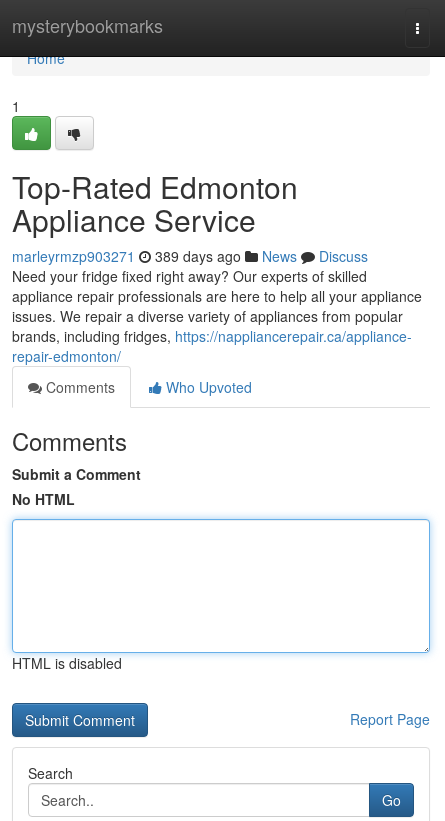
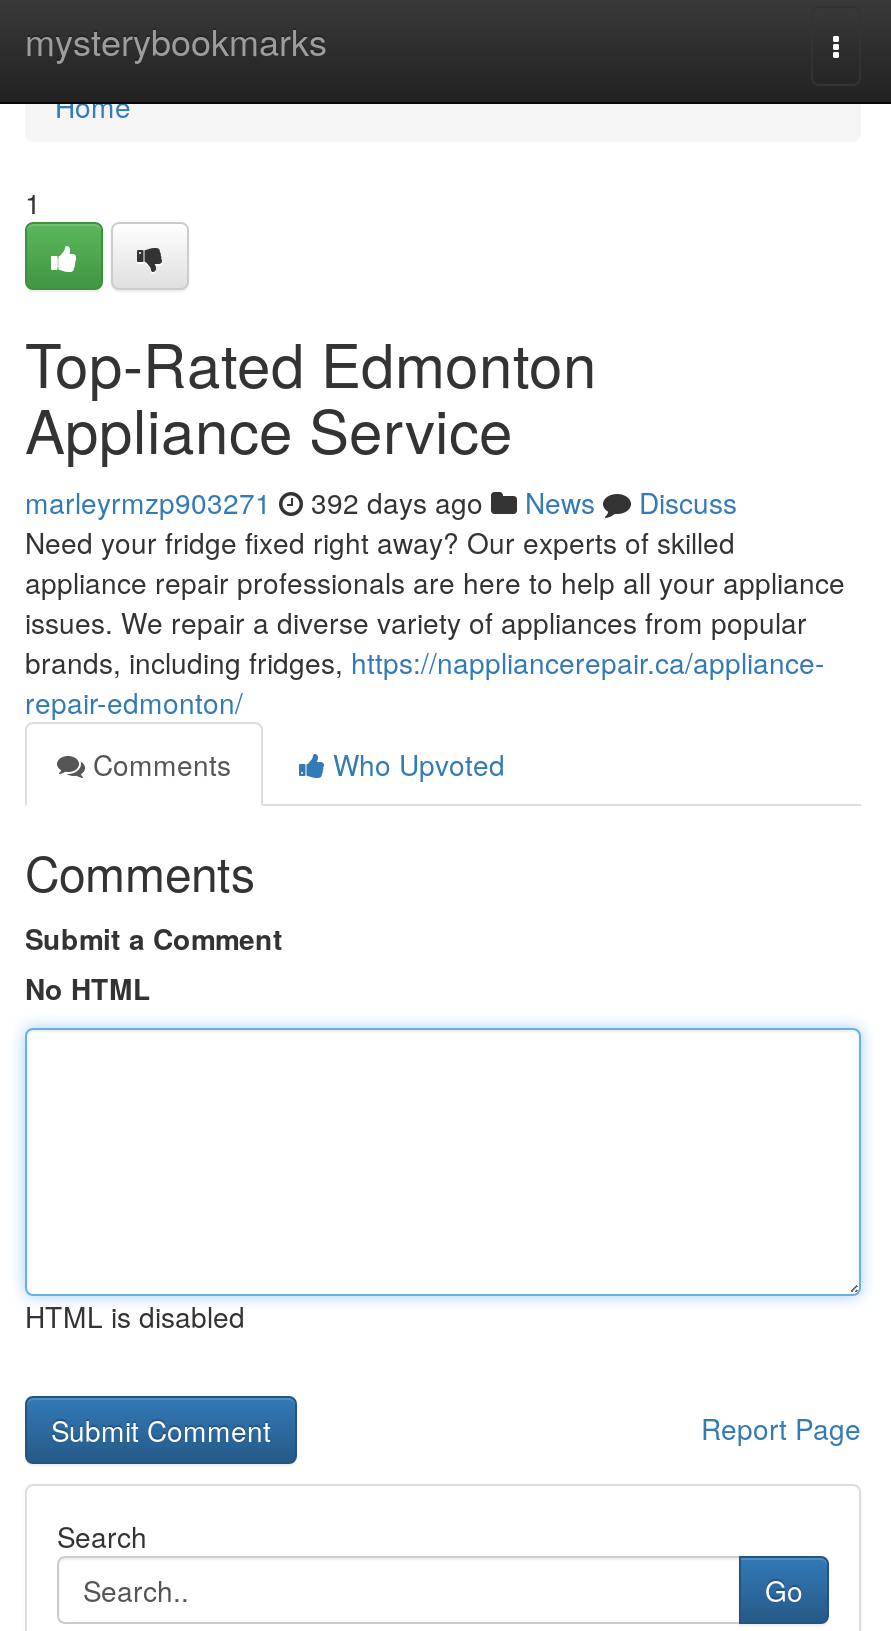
- marleyrmzp903271 389 days ago News Discuss
+ marleyrmzp903271 392 days ago News Discuss
